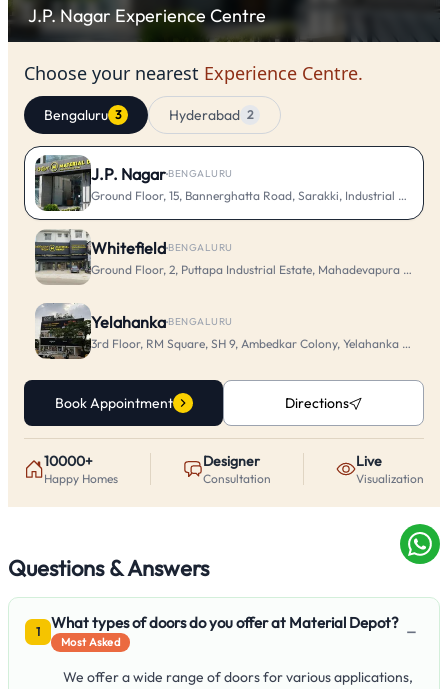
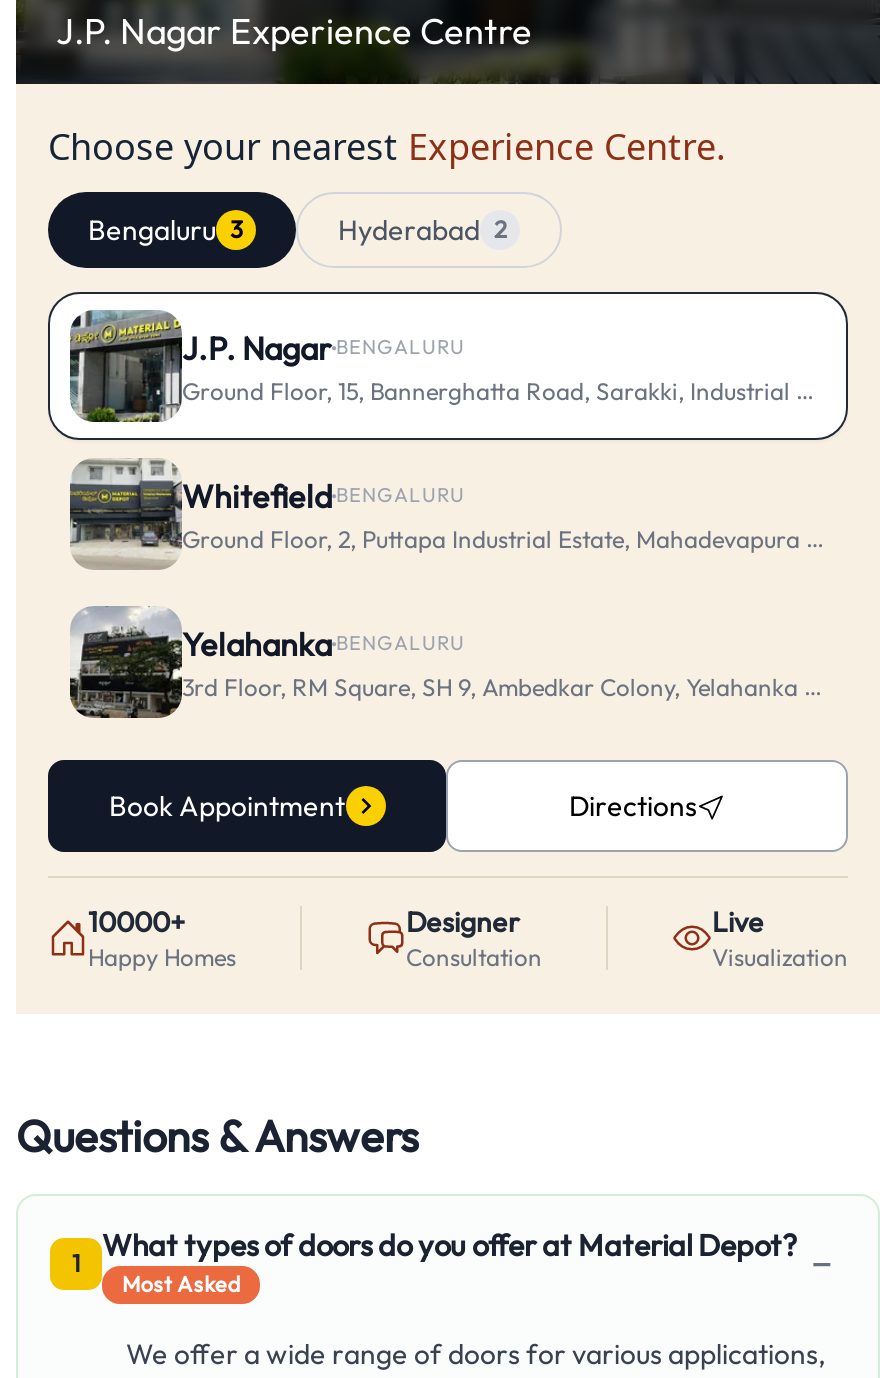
- [image]
